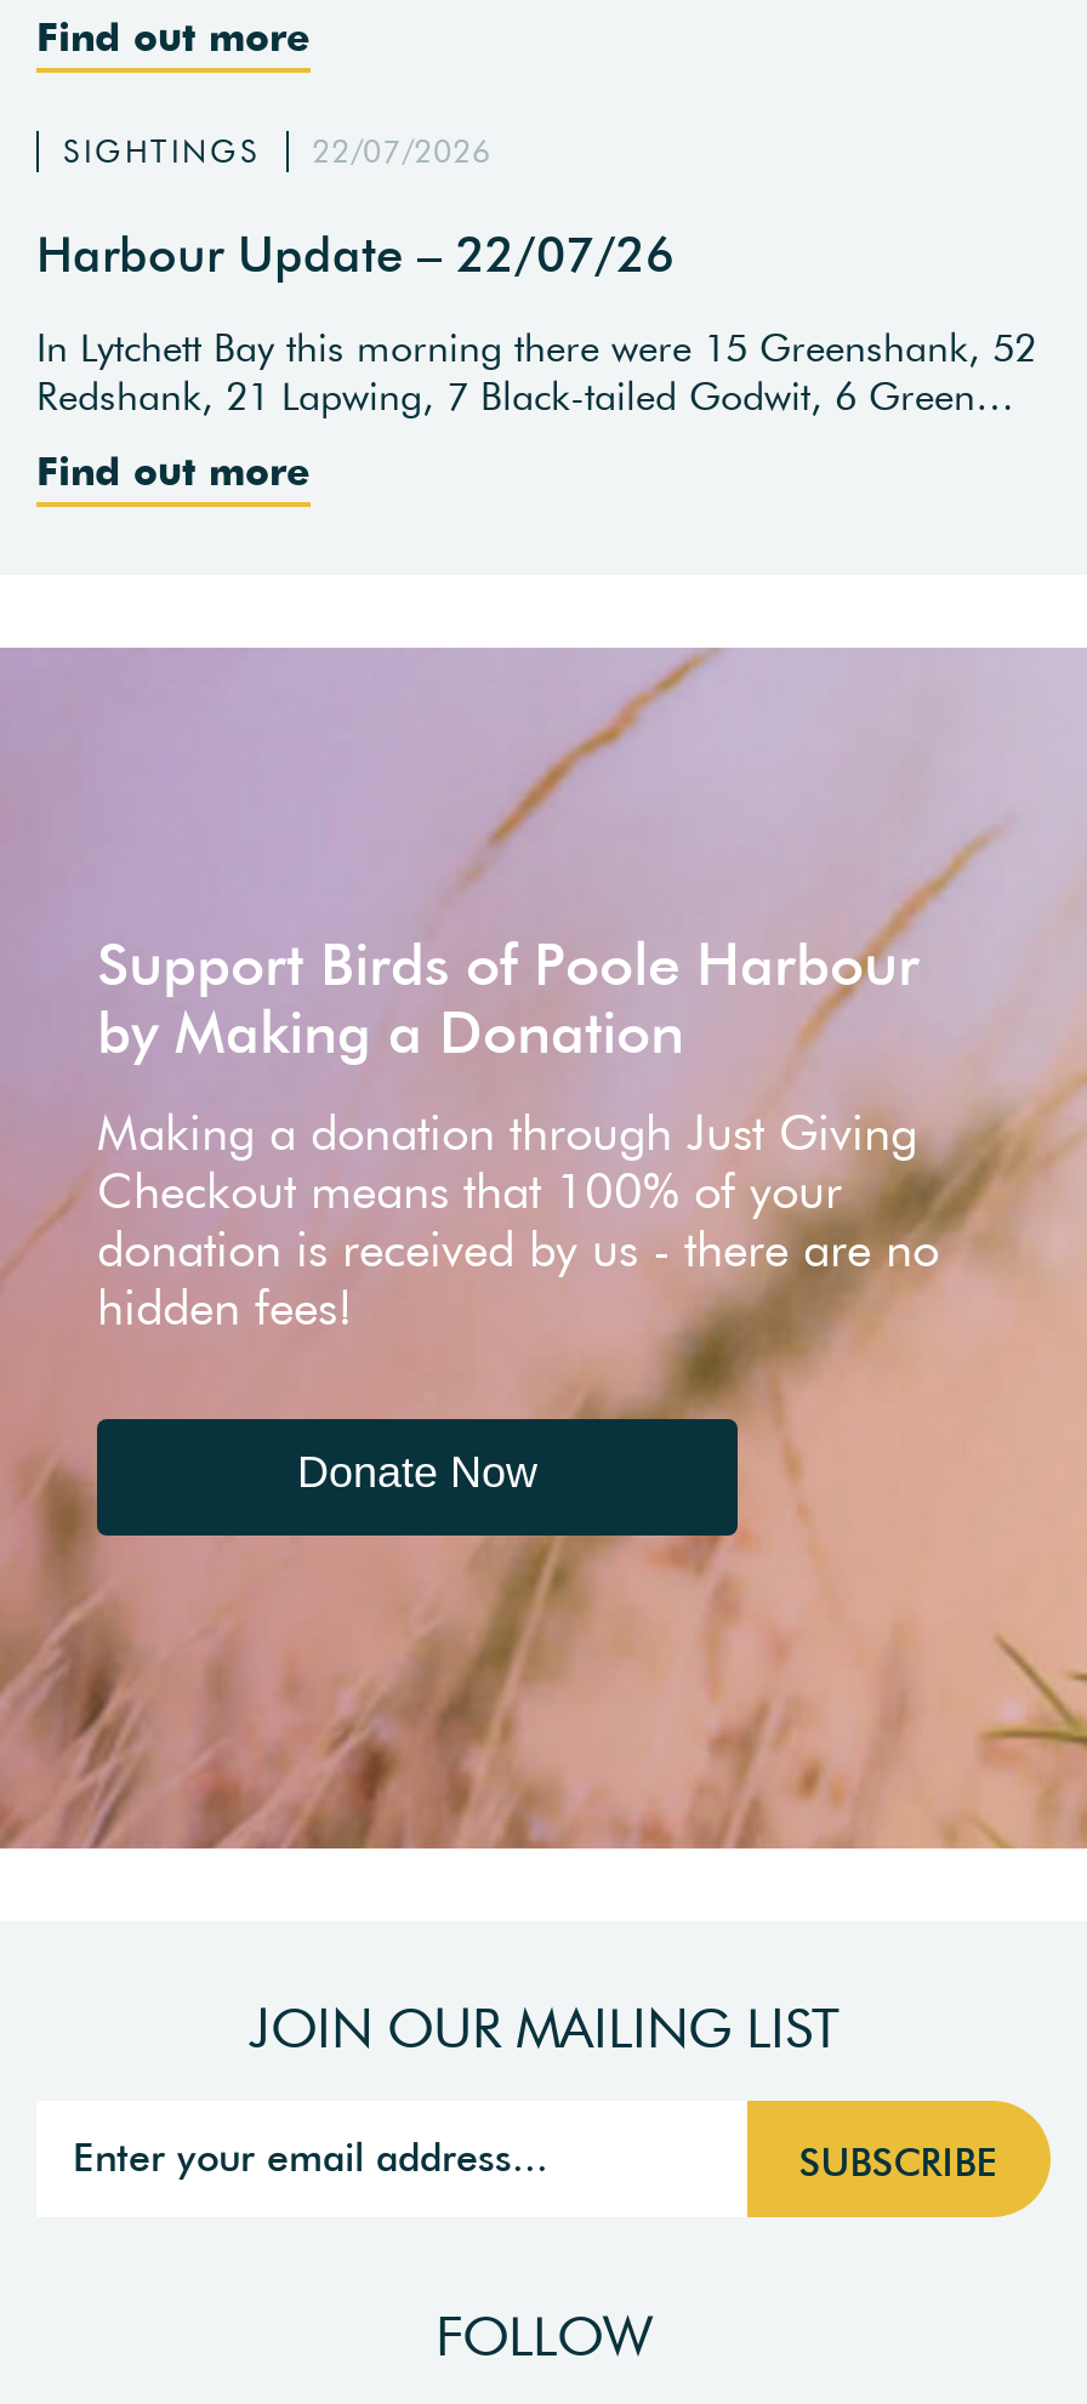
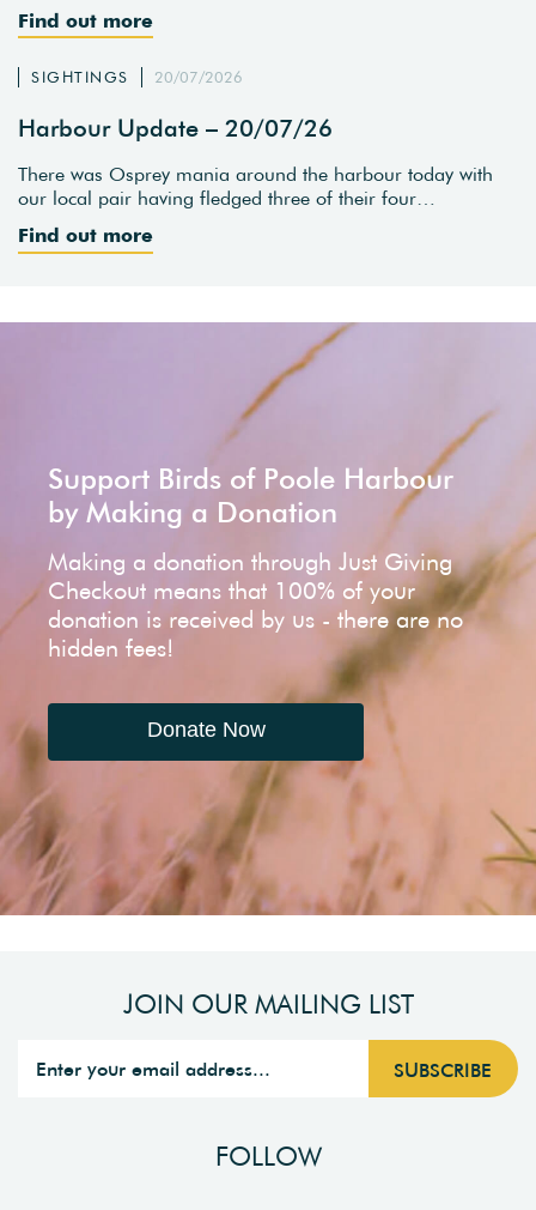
- SIGHTINGS 22/07/2026
+ SIGHTINGS 20/07/2026

- Harbour Update – 22/07/26
+ Harbour Update – 20/07/26

- In Lytchett Bay this morning there were 15 Greenshank, 52
- Redshank, 21 Lapwing, 7 Black-tailed Godwit, 6 Green…
+ There was Osprey mania around the harbour today with
+ our local pair having fledged three of their four…
